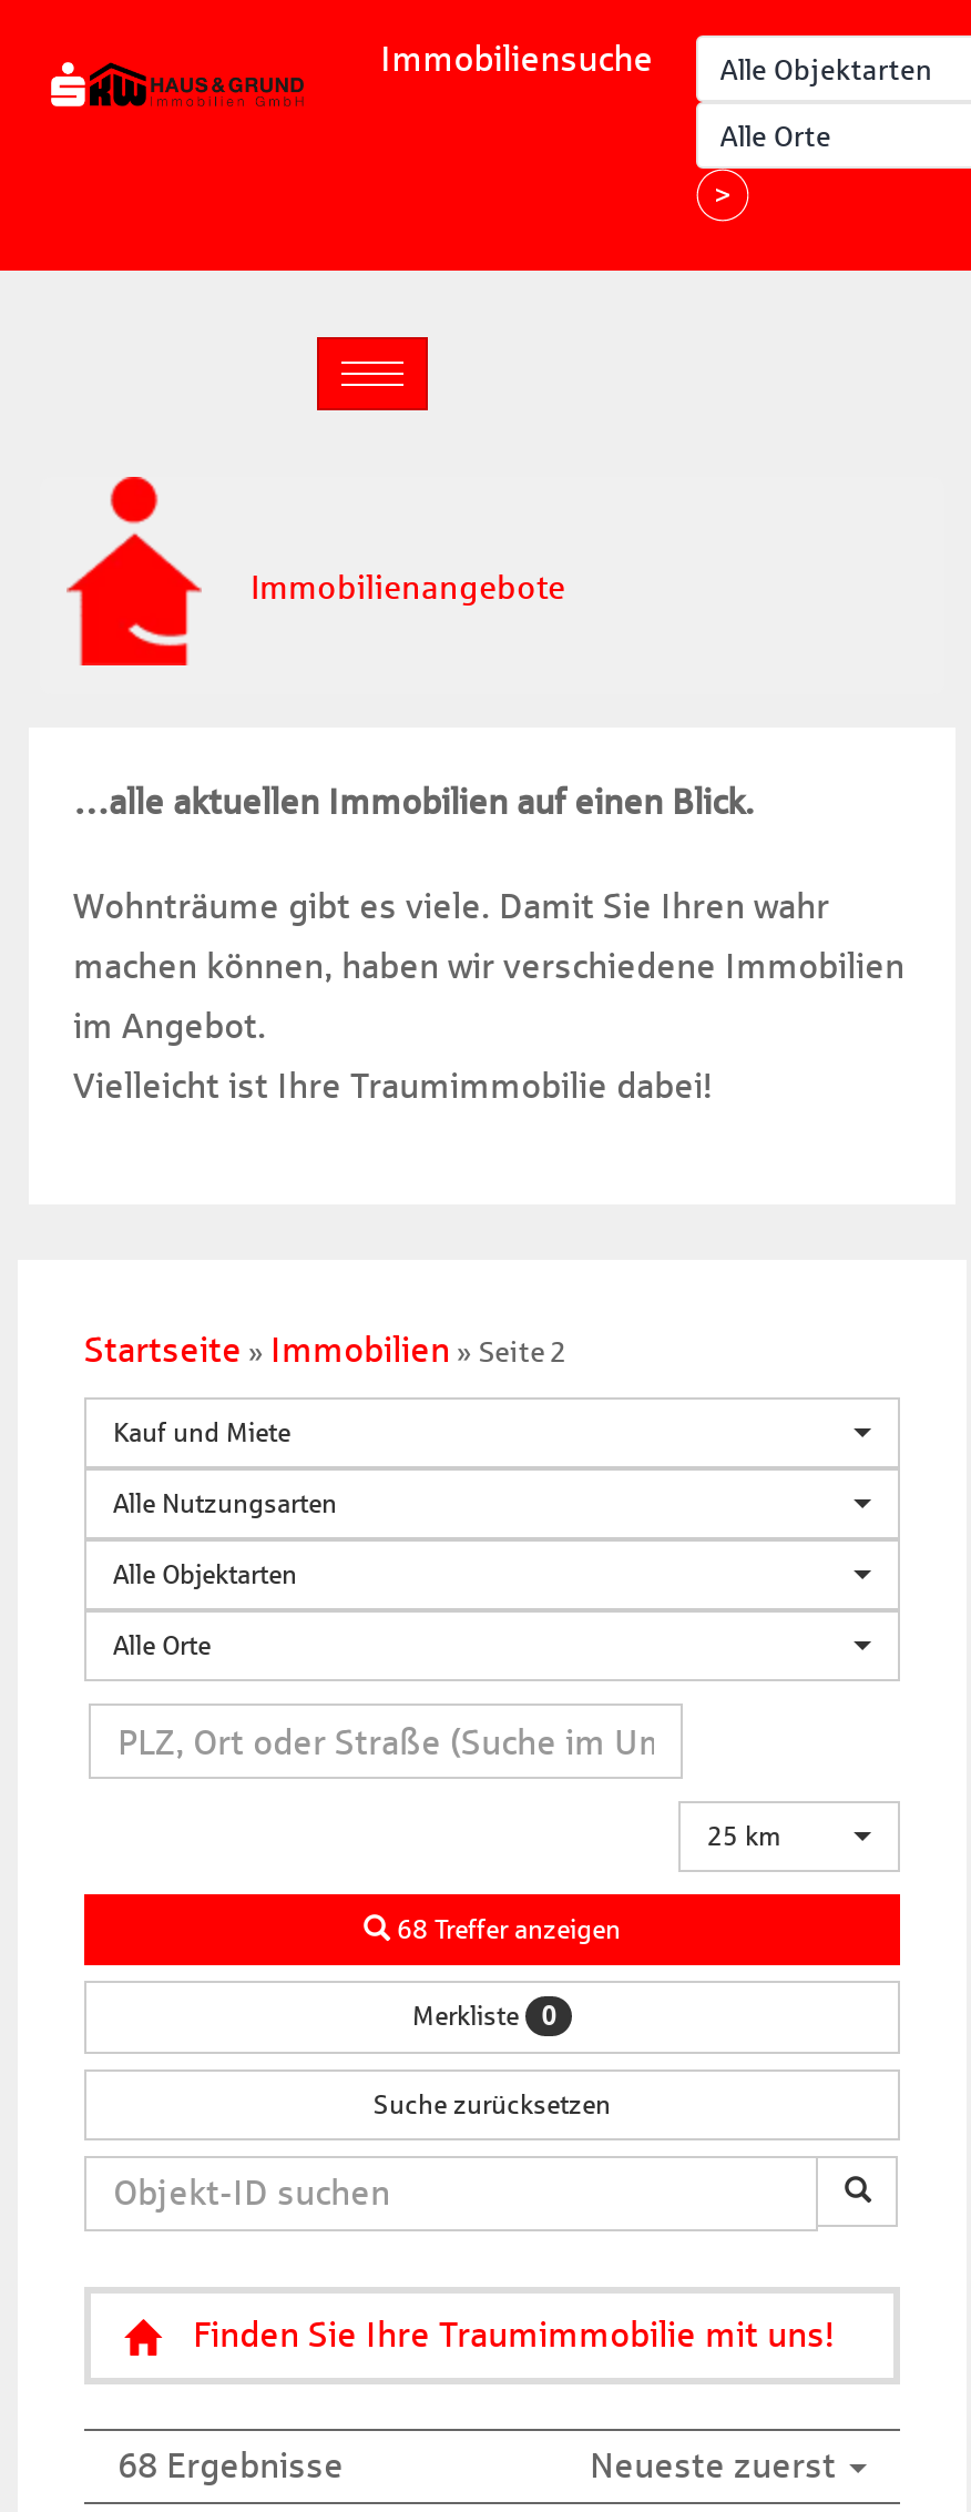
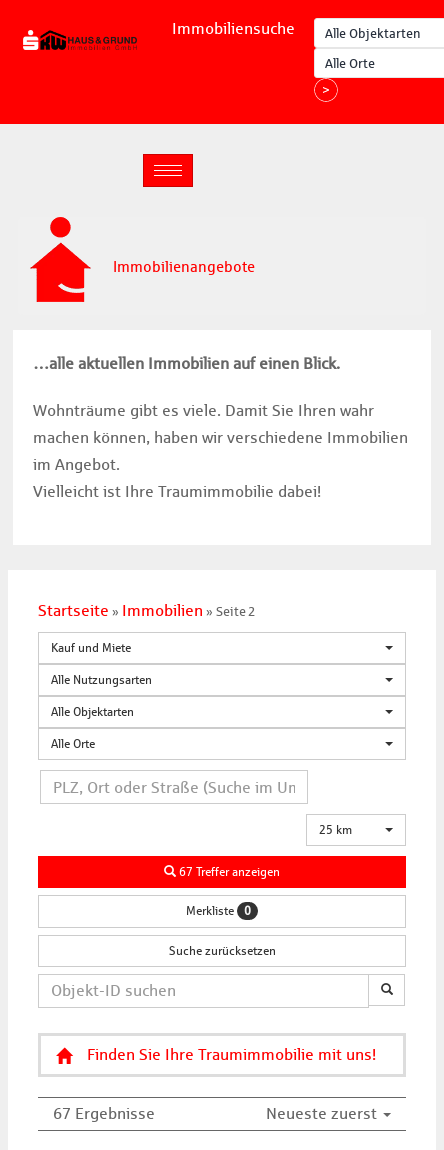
- 68 Treffer anzeigen
+ 67 Treffer anzeigen

- 68 Ergebnisse
+ 67 Ergebnisse
